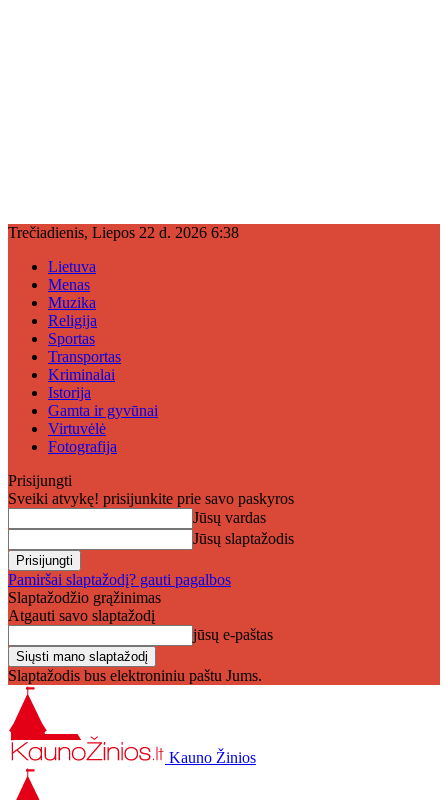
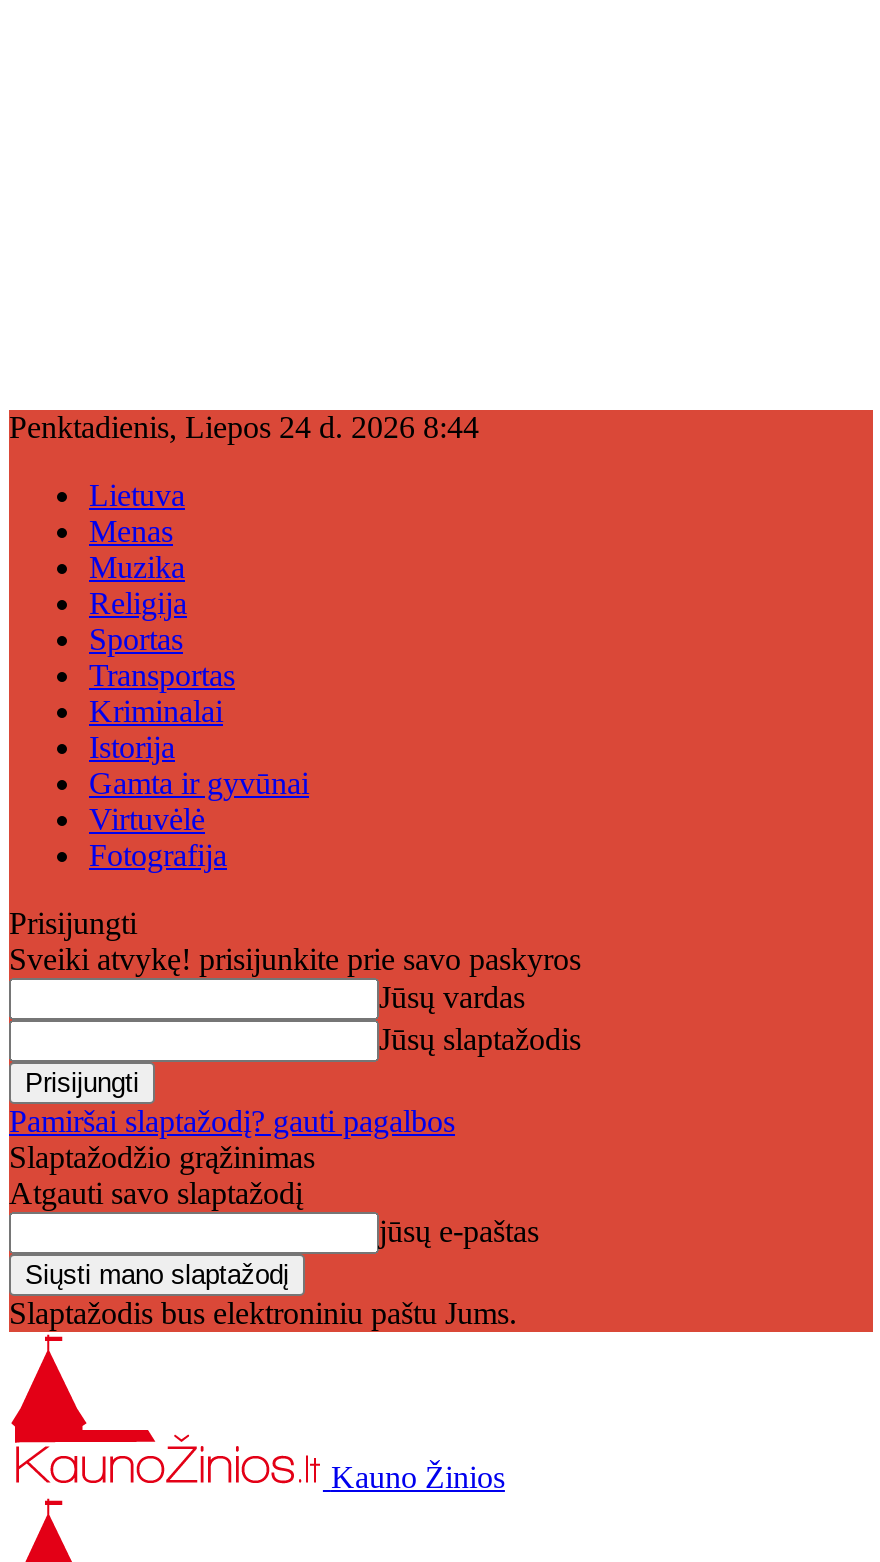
- Trečiadienis, Liepos 22 d. 2026 6:38
+ Penktadienis, Liepos 24 d. 2026 8:44
